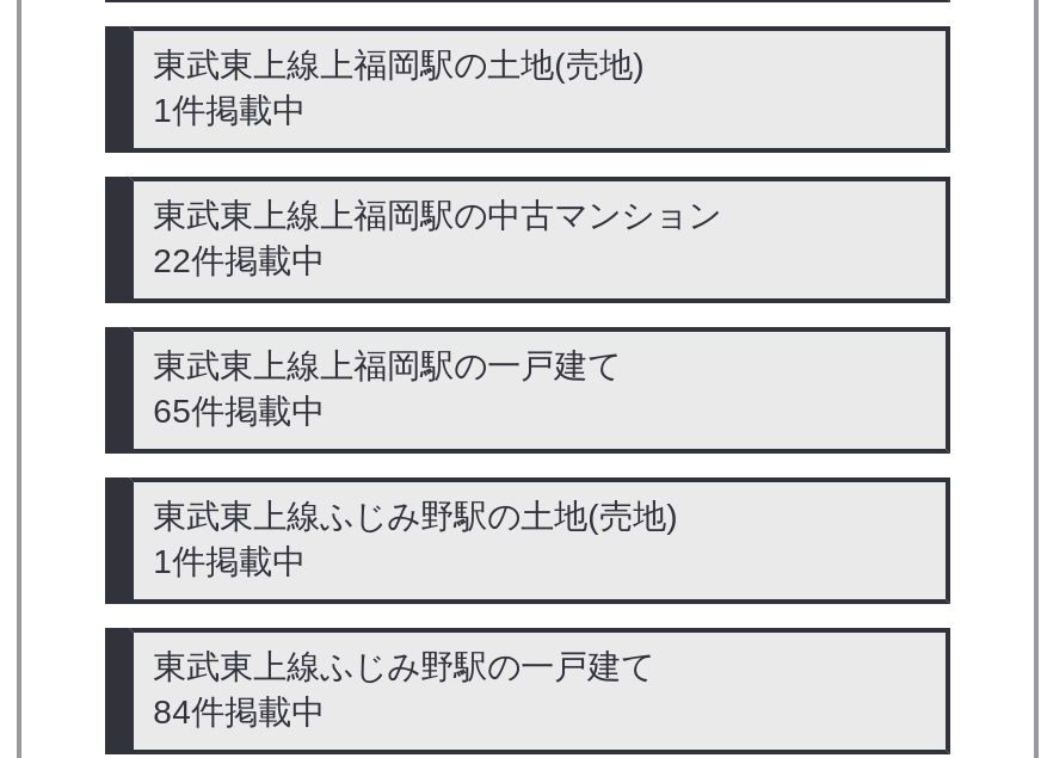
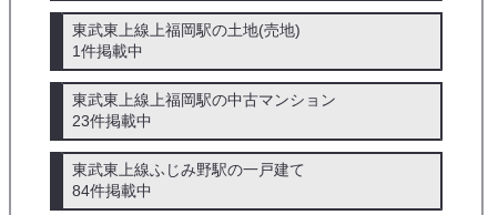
- 22件掲載中
- 東武東上線上福岡駅の一戸建て
- 65件掲載中
- 東武東上線ふじみ野駅の土地(売地)
- 1件掲載中
+ 23件掲載中
